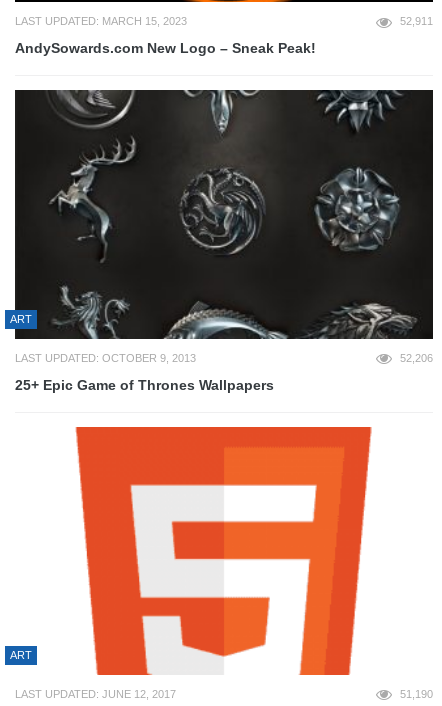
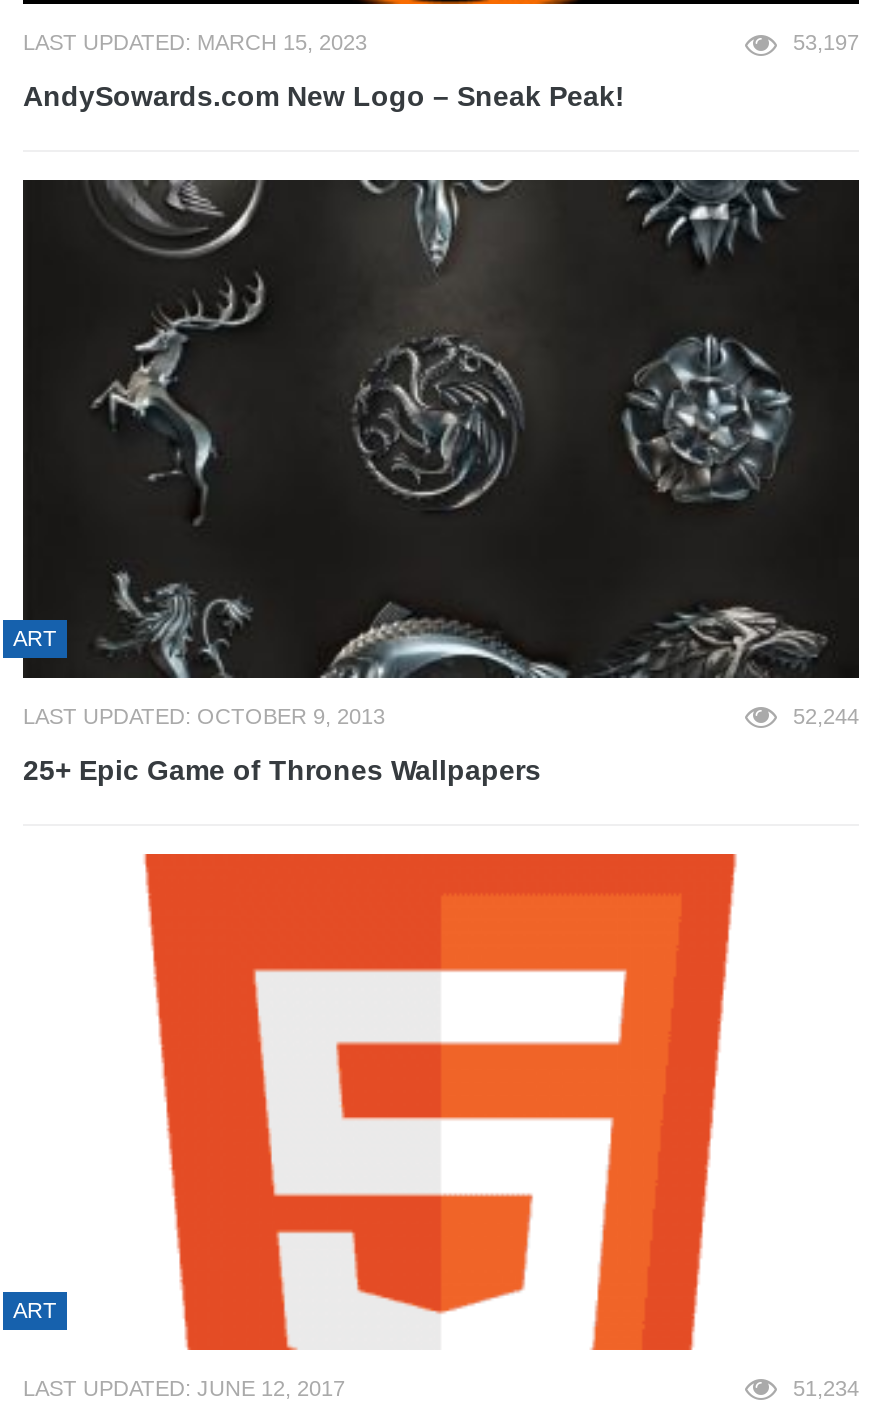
- 52,911
+ 53,197

- 52,206
+ 52,244

- 51,190
+ 51,234
